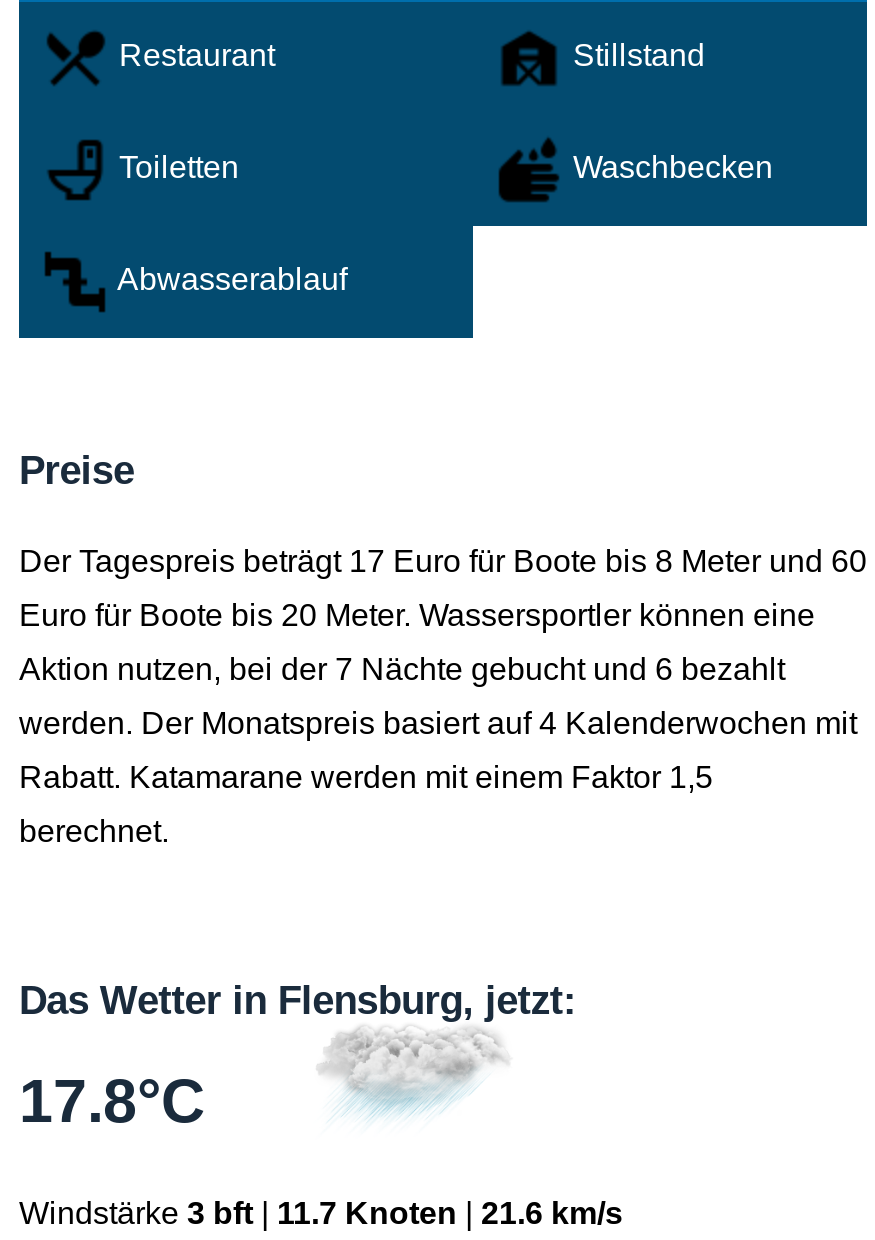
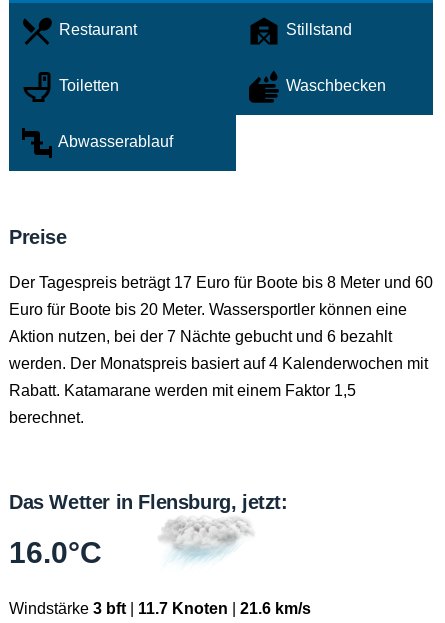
- 17.8°C
+ 16.0°C
